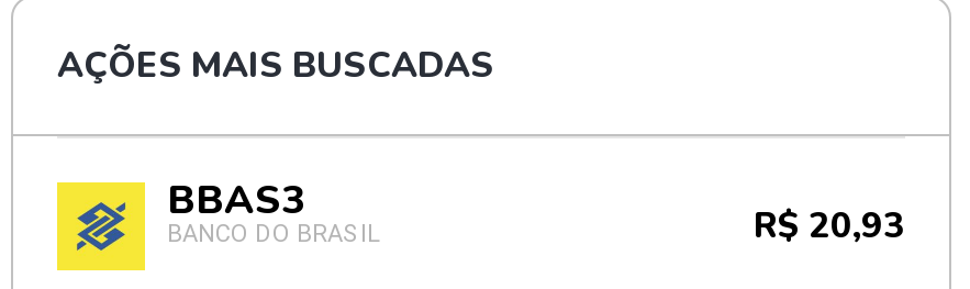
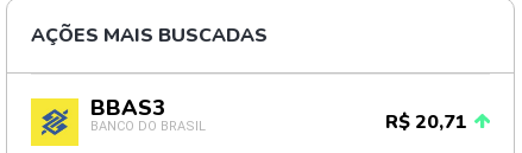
- R$ 20,93
+ R$ 20,71
